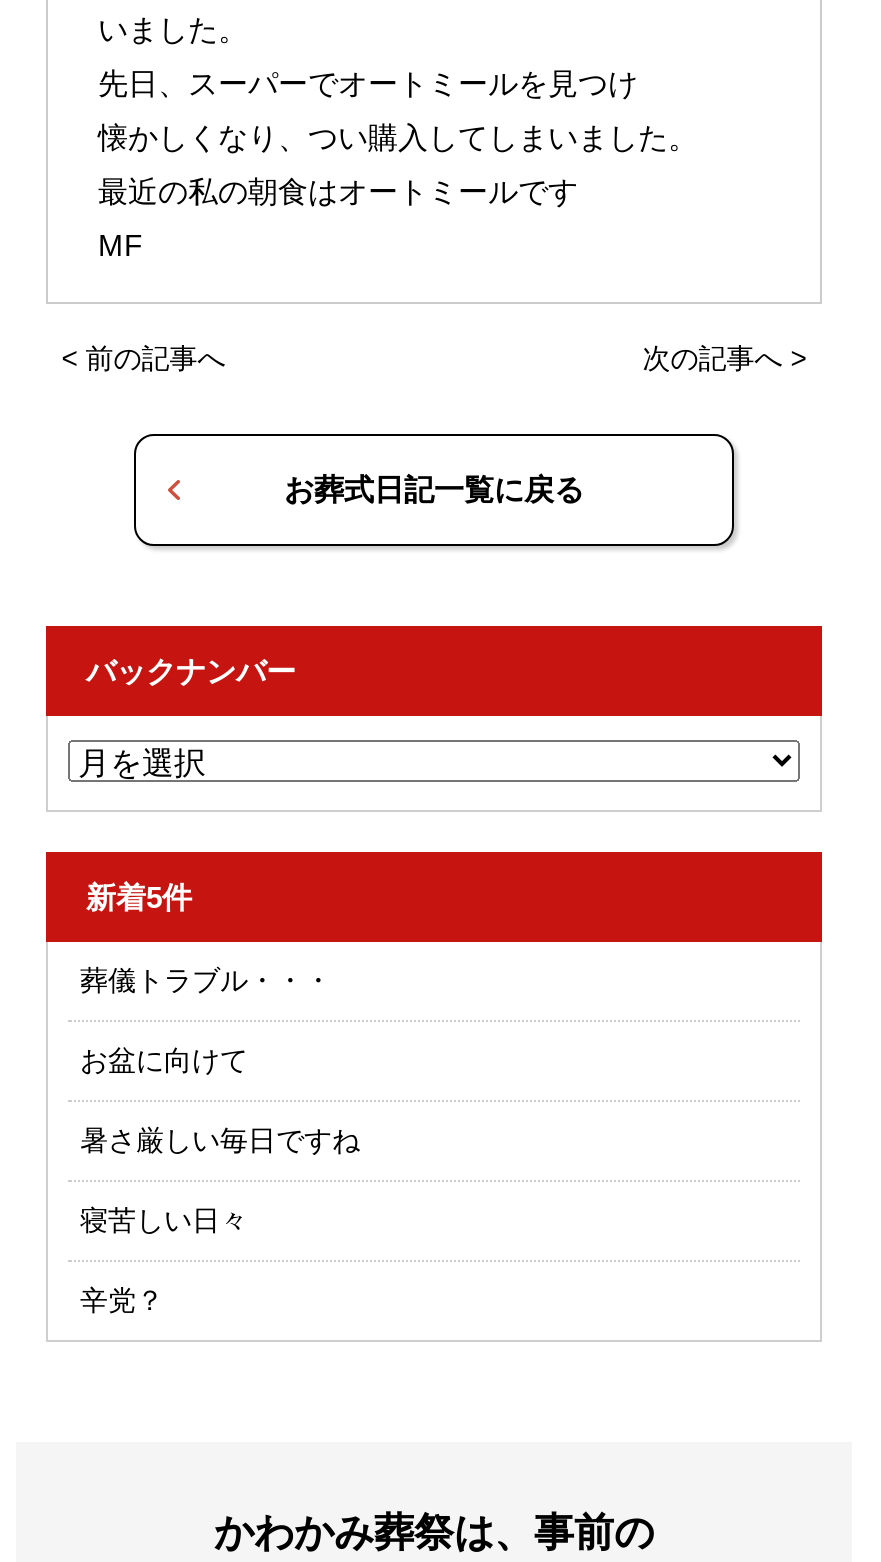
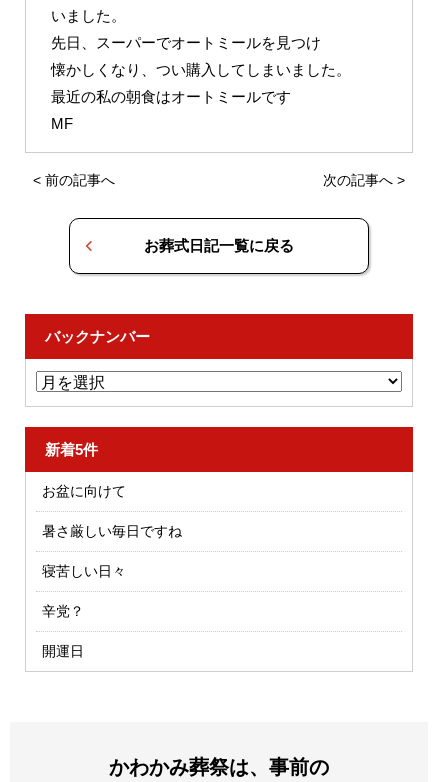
- 葬儀トラブル・・・

moved up: お盆に向けて | 暑さ厳しい毎日ですね | 寝苦しい日々 | 辛党？

+ 開運日
